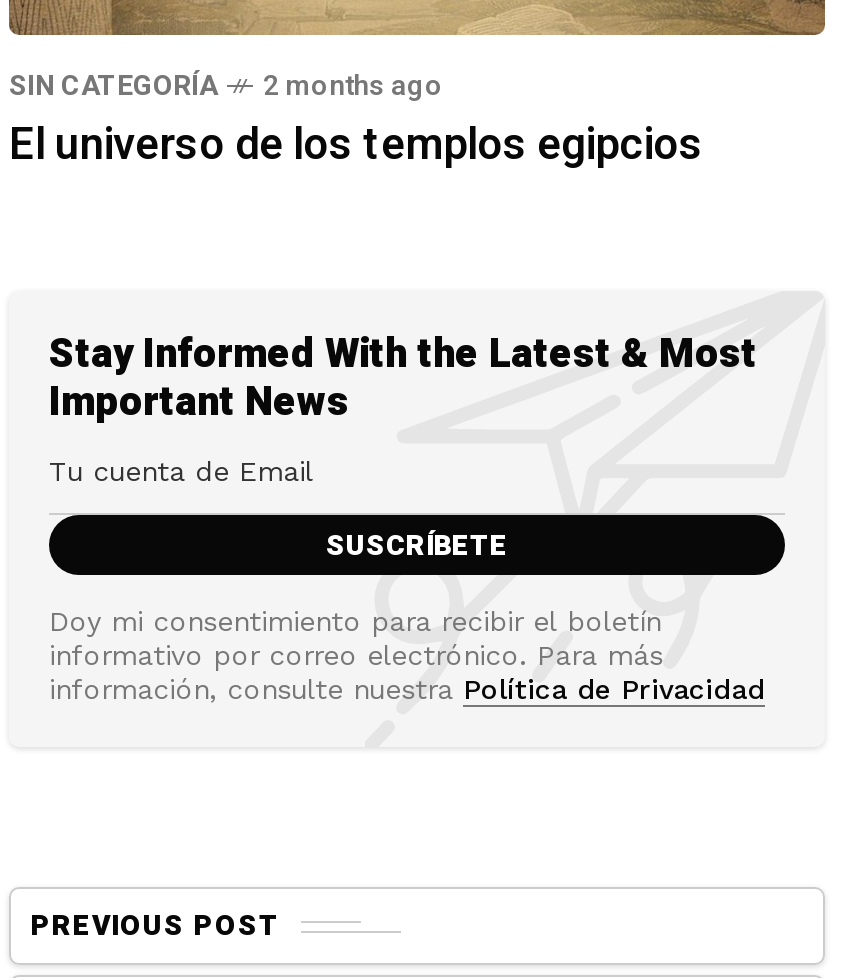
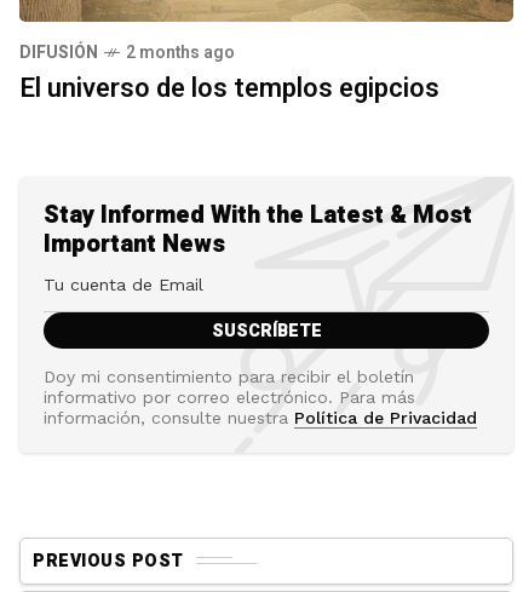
- SIN CATEGORÍA
+ DIFUSIÓN
